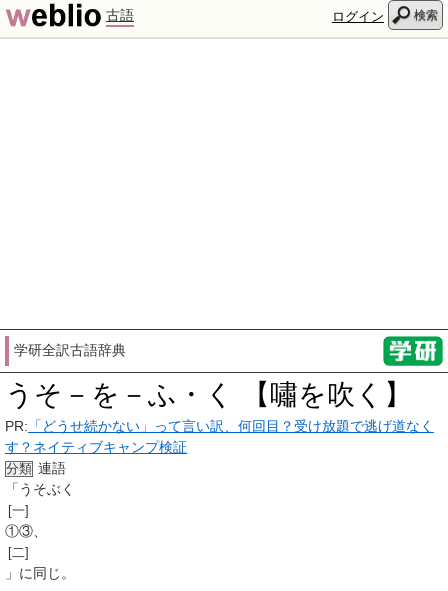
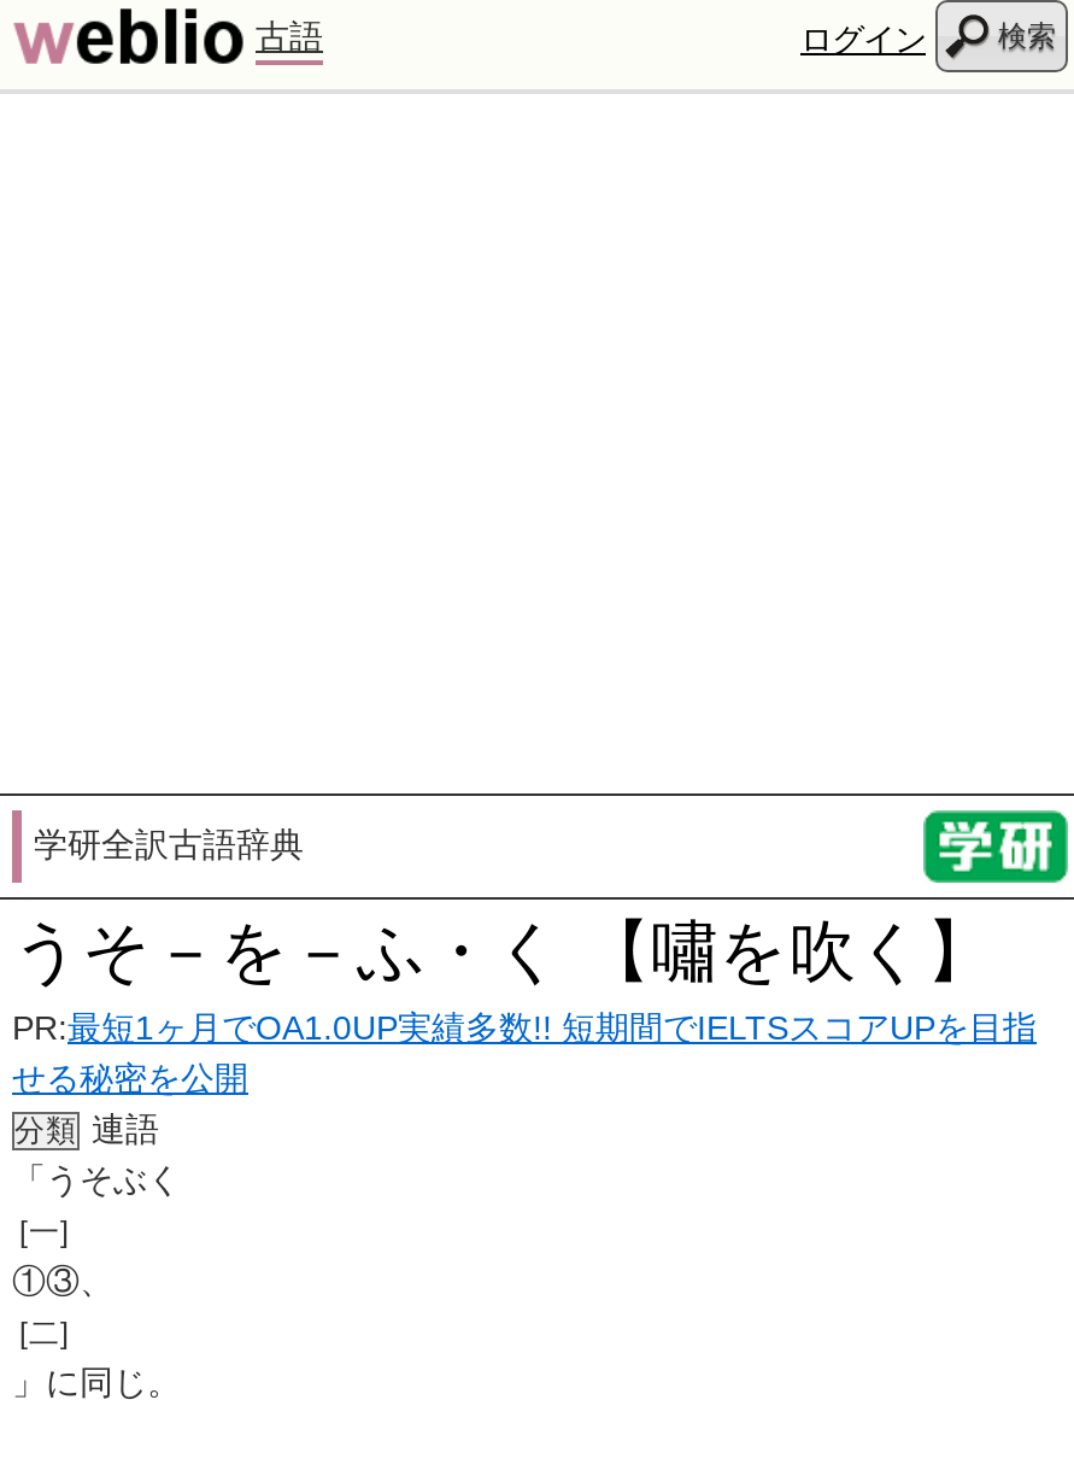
- PR:「どうせ続かない」って言い訳、何回目？受け放題で逃げ道なく
- す？ネイティブキャンプ検証
+ PR:最短1ヶ月でOA1.0UP実績多数!! 短期間でIELTSスコアUPを目指
+ せる秘密を公開
